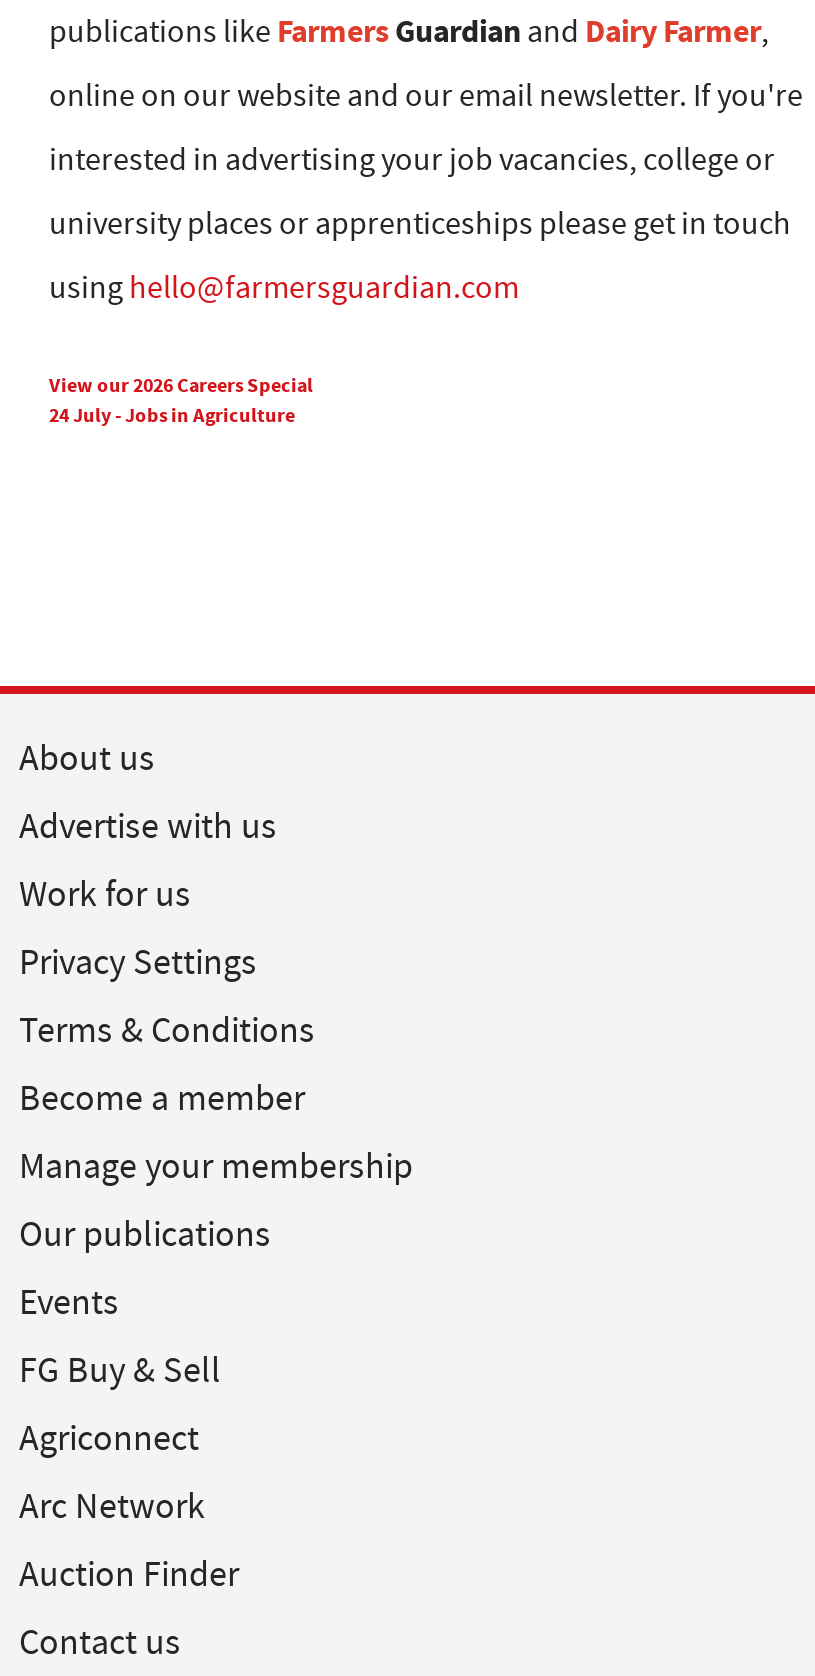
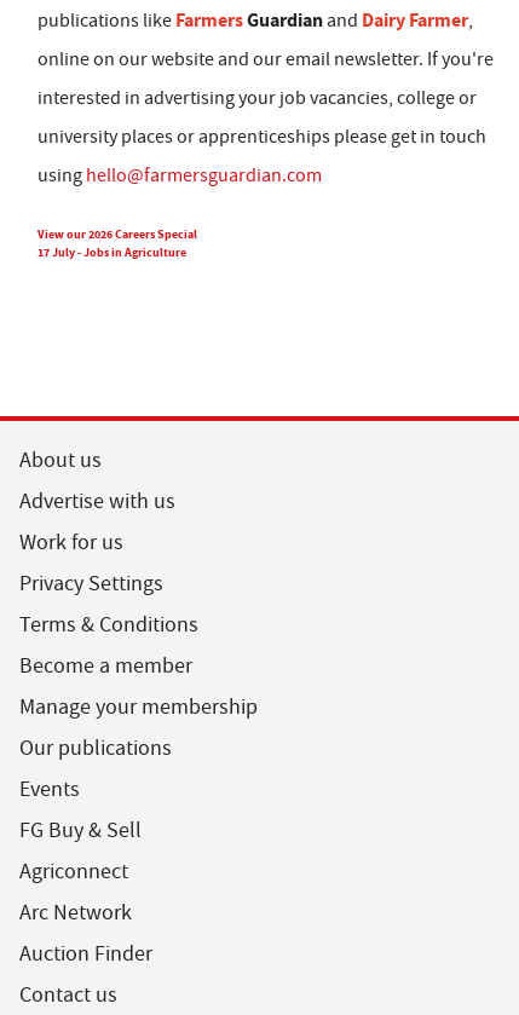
- 24 July - Jobs in Agriculture
+ 17 July - Jobs in Agriculture
